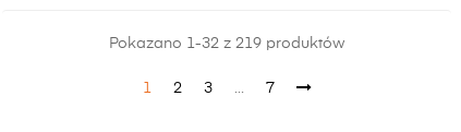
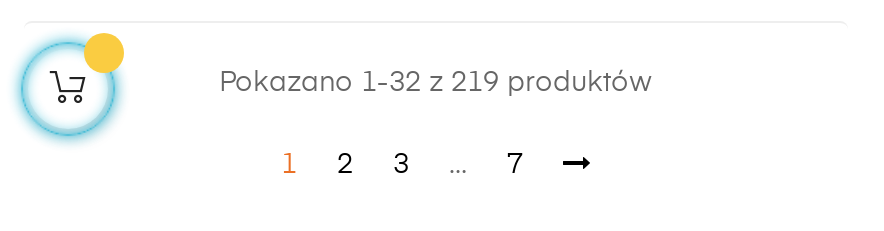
+ [image]
